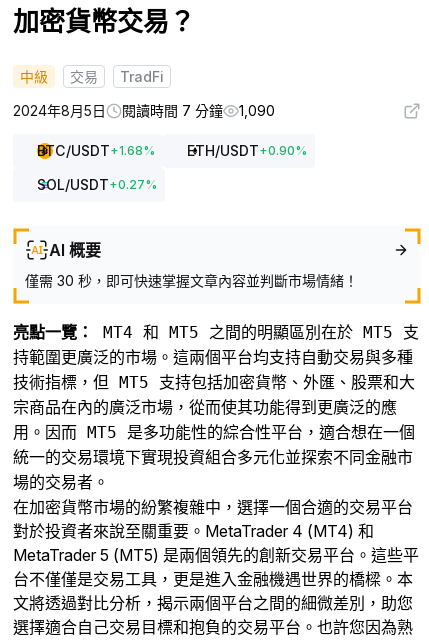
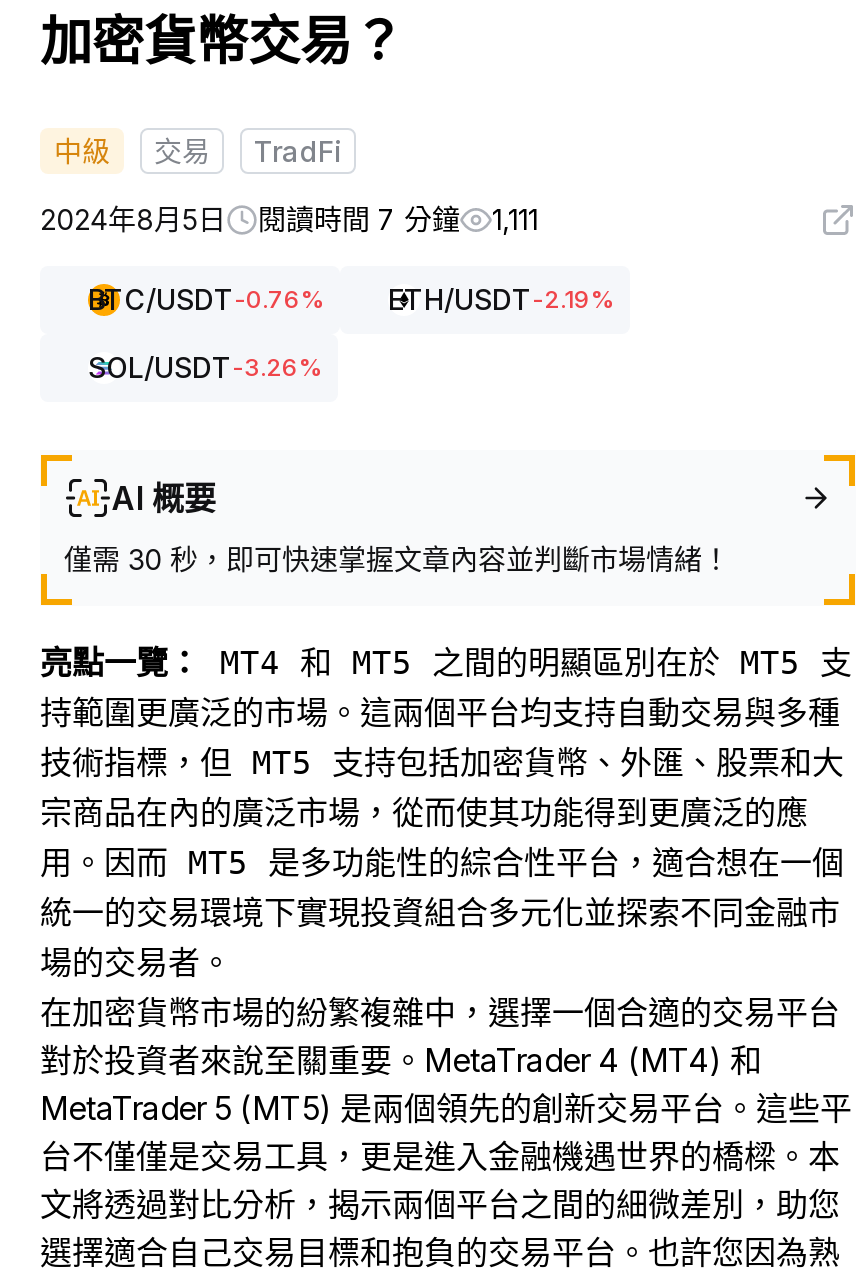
- 2024年8月5日 閱讀時間 7 分鐘 1,090
+ 2024年8月5日 閱讀時間 7 分鐘 1,111

- BTC/USDT + 1.68%
- ETH/USDT + 0.90%
+ BTC/USDT-0.76%
+ ETH/USDT-2.19%

- SOL/USDT + 0.27%
+ SOL/USDT-3.26%
